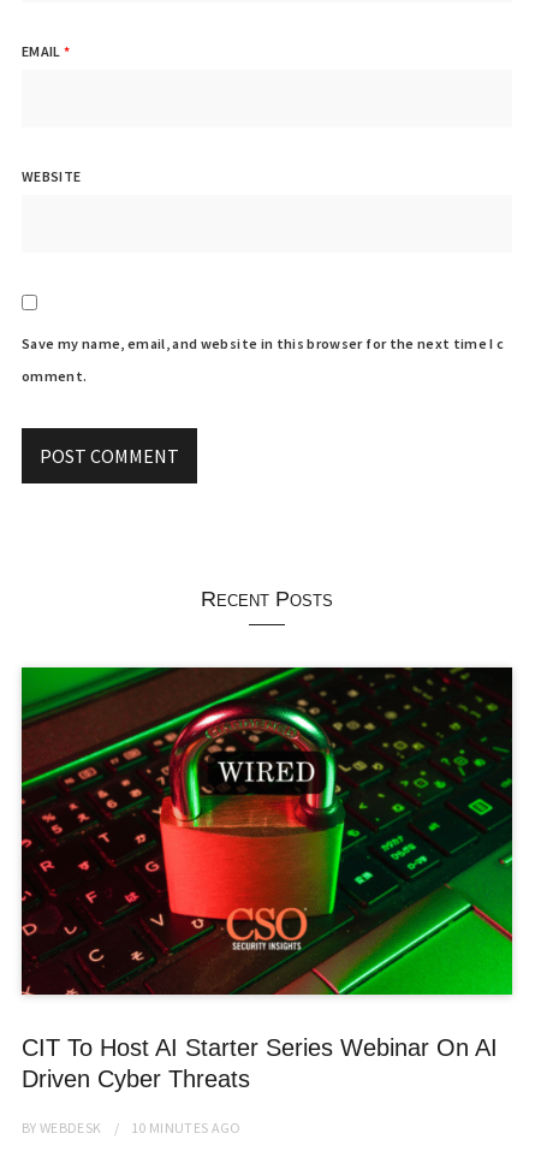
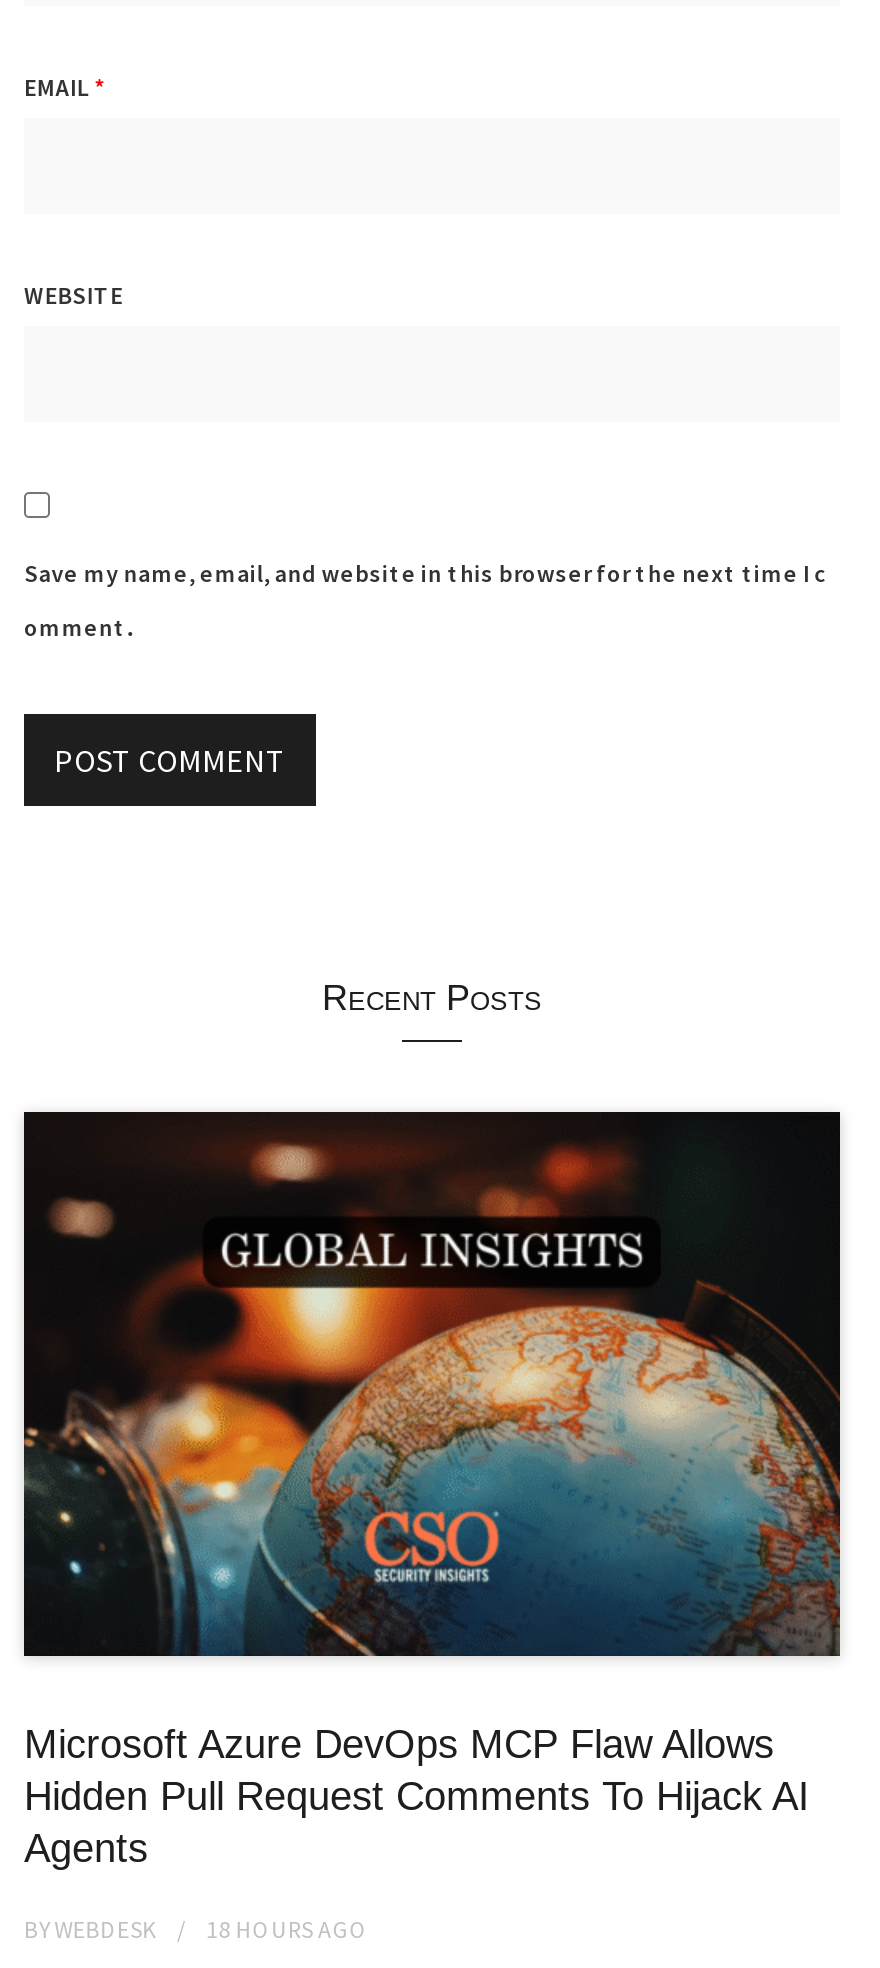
- [image]
- CIT To Host AI Starter Series Webinar On AI
- Driven Cyber Threats
+ [image]
+ Microsoft Azure DevOps MCP Flaw Allows
+ Hidden Pull Request Comments To Hijack AI
+ Agents

- BYWEBDESK 10 MINUTESAGO
+ BYWEBDESK 18 HOURSAGO
